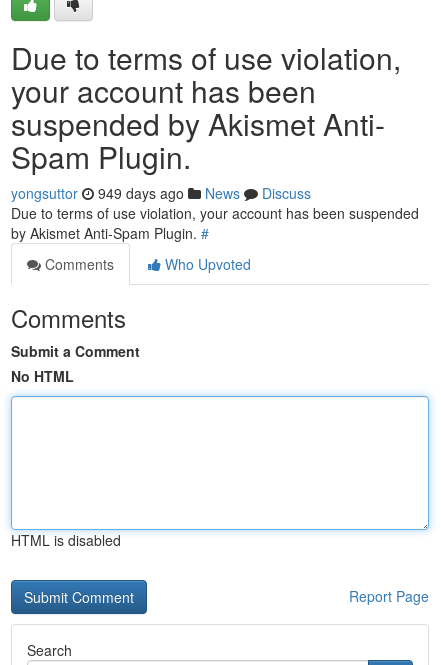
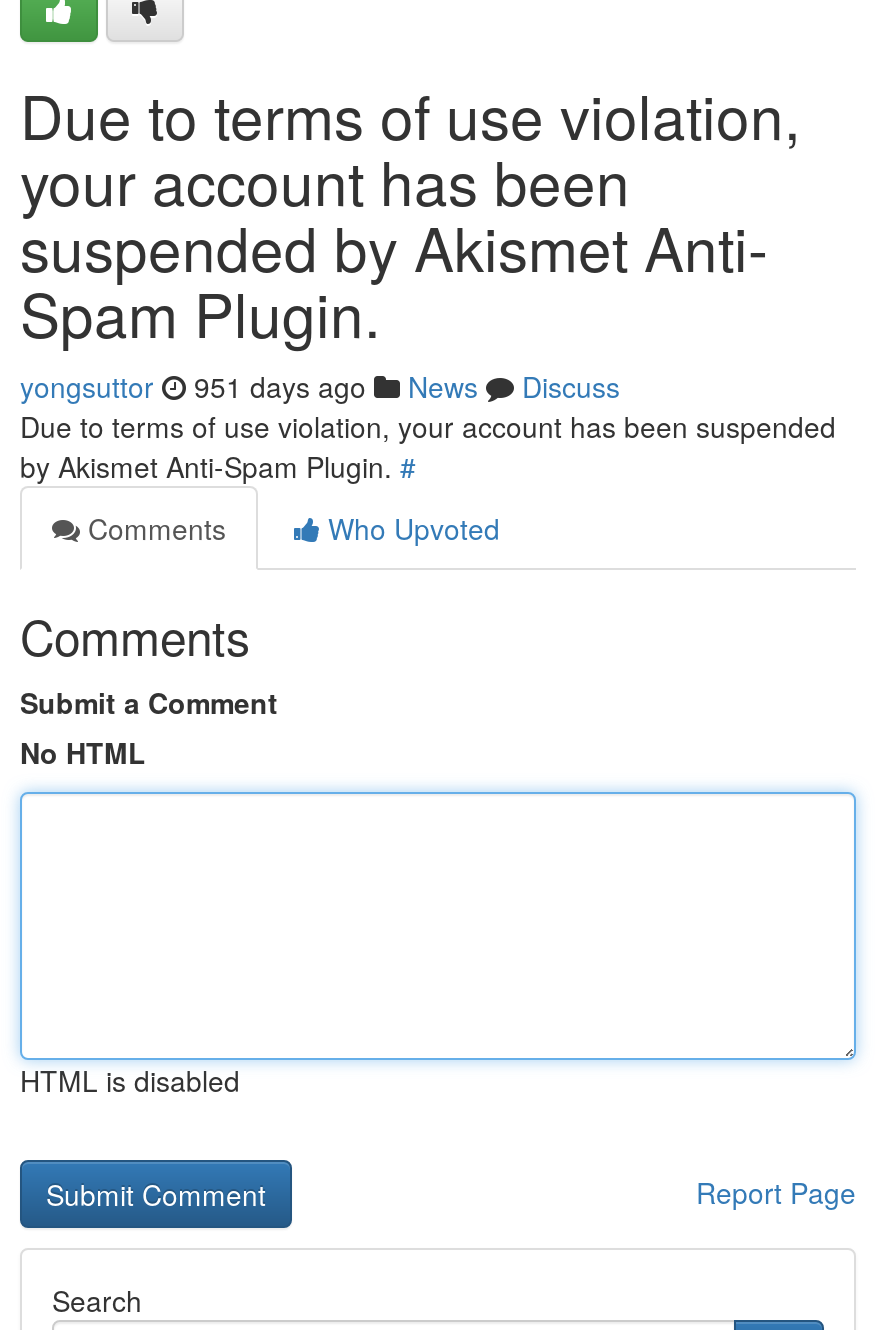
- yongsuttor 949 days ago News Discuss
+ yongsuttor 951 days ago News Discuss
